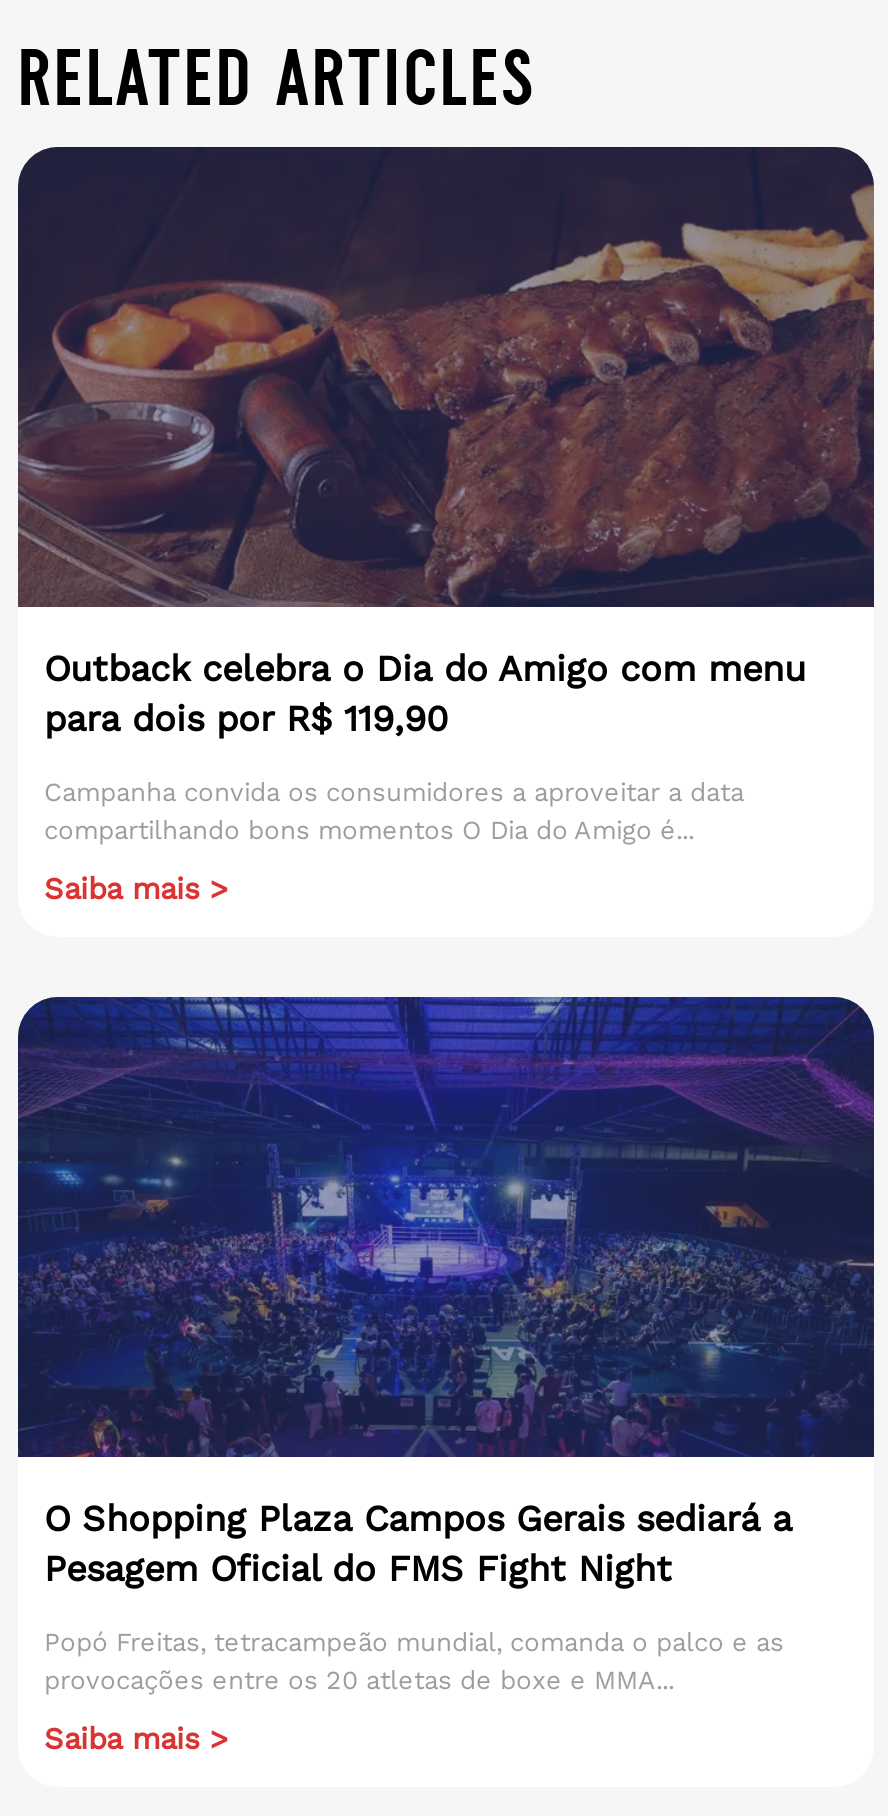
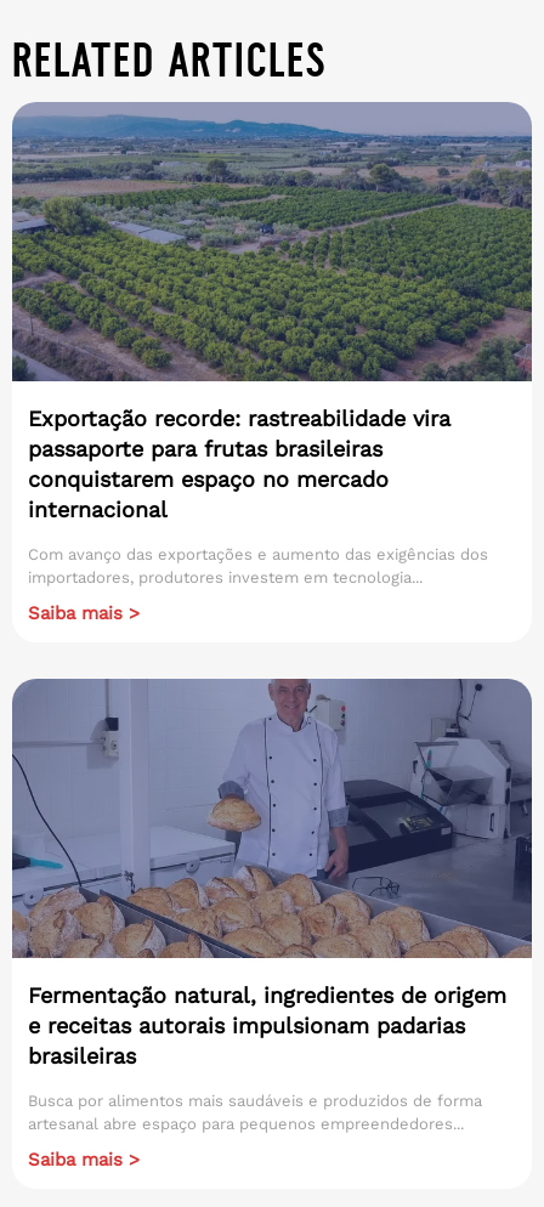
- [image]
- Outback celebra o Dia do Amigo com menu
- para dois por R$ 119,90
+ [image]
+ Exportação recorde: rastreabilidade vira
+ passaporte para frutas brasileiras
+ conquistarem espaço no mercado
+ internacional

- Campanha convida os consumidores a aproveitar a data
- compartilhando bons momentos O Dia do Amigo é...
+ Com avanço das exportações e aumento das exigências dos
+ importadores, produtores investem em tecnologia...

- [image]
- O Shopping Plaza Campos Gerais sediará a
- Pesagem Oficial do FMS Fight Night
+ [image]
+ Fermentação natural, ingredientes de origem
+ e receitas autorais impulsionam padarias
+ brasileiras

- Popó Freitas, tetracampeão mundial, comanda o palco e as
- provocações entre os 20 atletas de boxe e MMA...
+ Busca por alimentos mais saudáveis e produzidos de forma
+ artesanal abre espaço para pequenos empreendedores...
